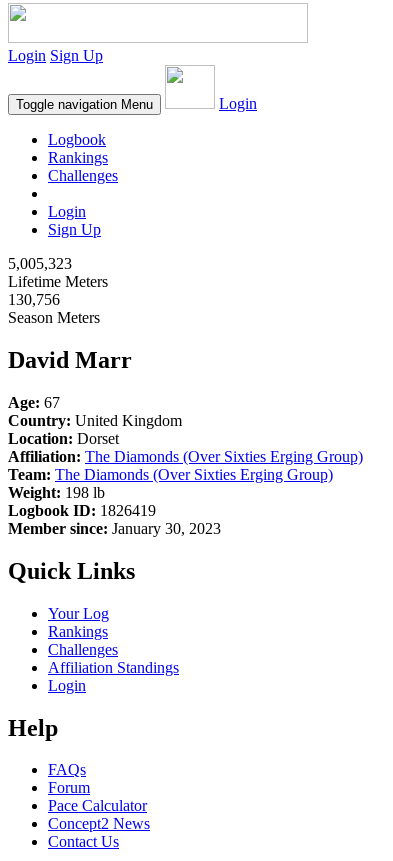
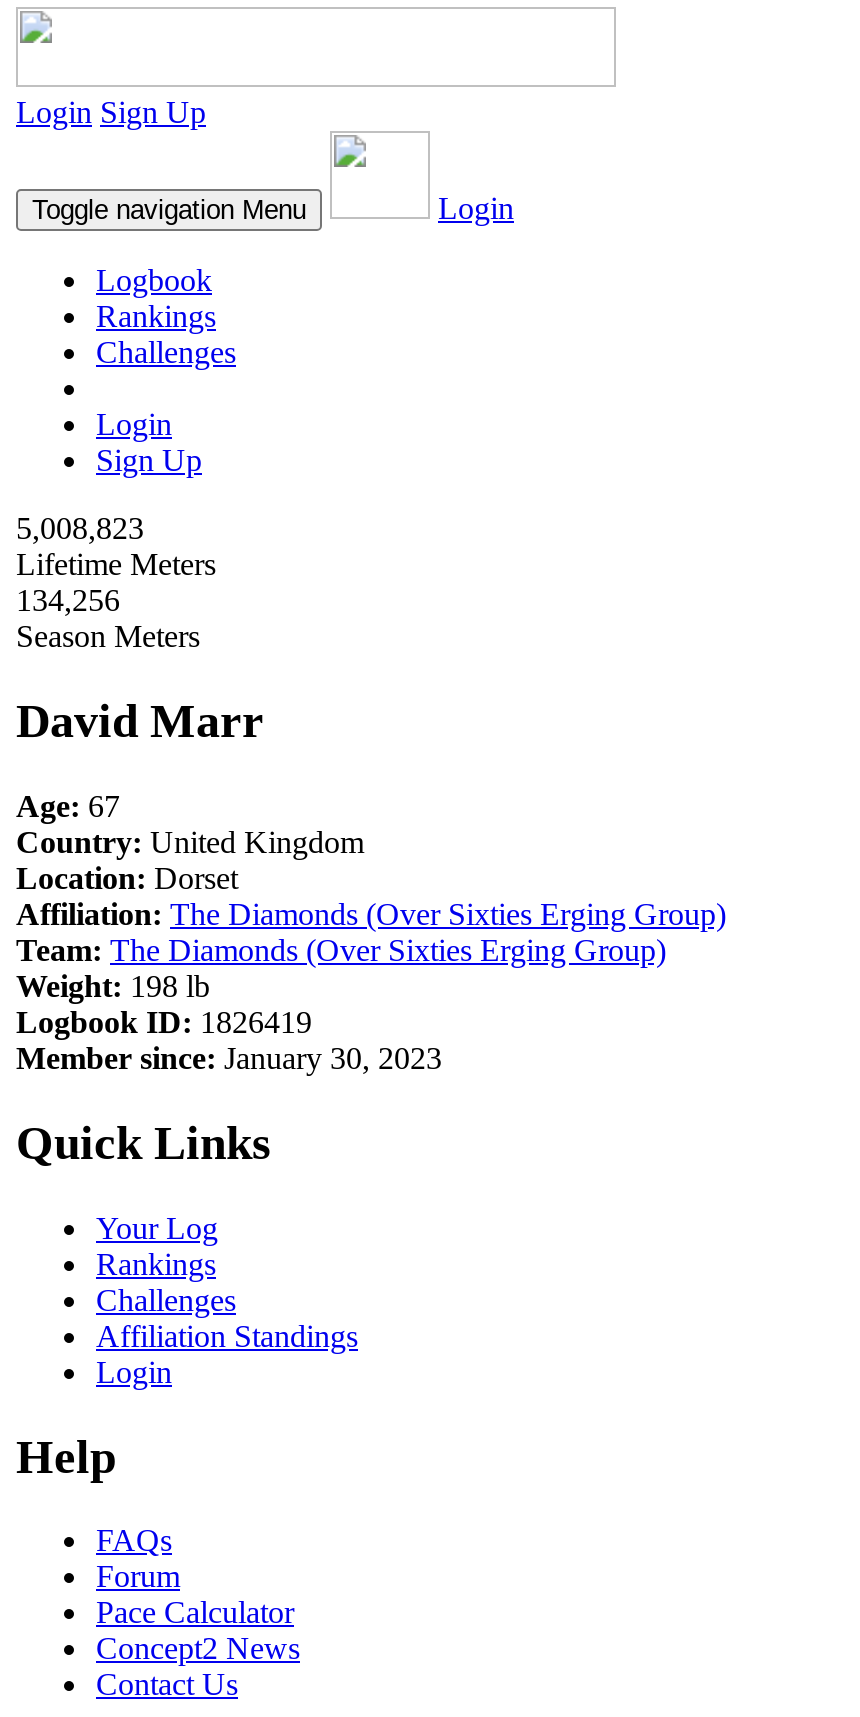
- 5,005,323
+ 5,008,823

- 130,756
+ 134,256
